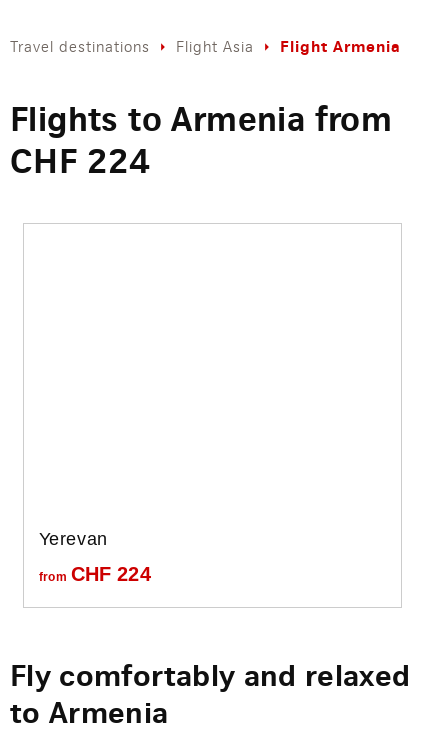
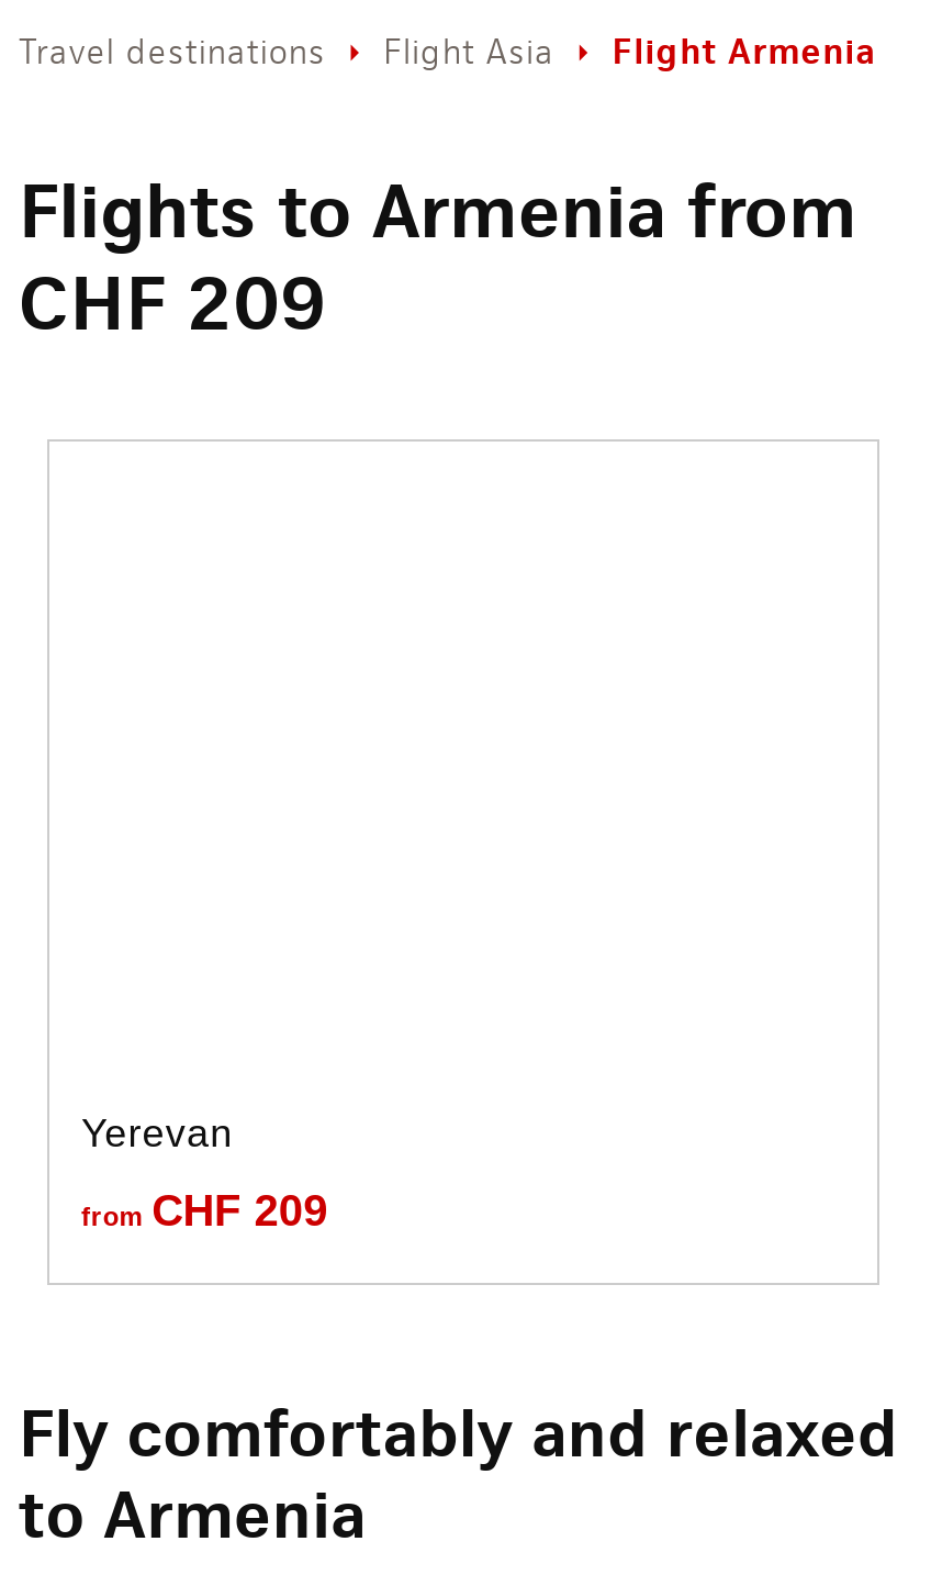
- CHF 224
+ CHF 209

- from CHF 224
+ from CHF 209
